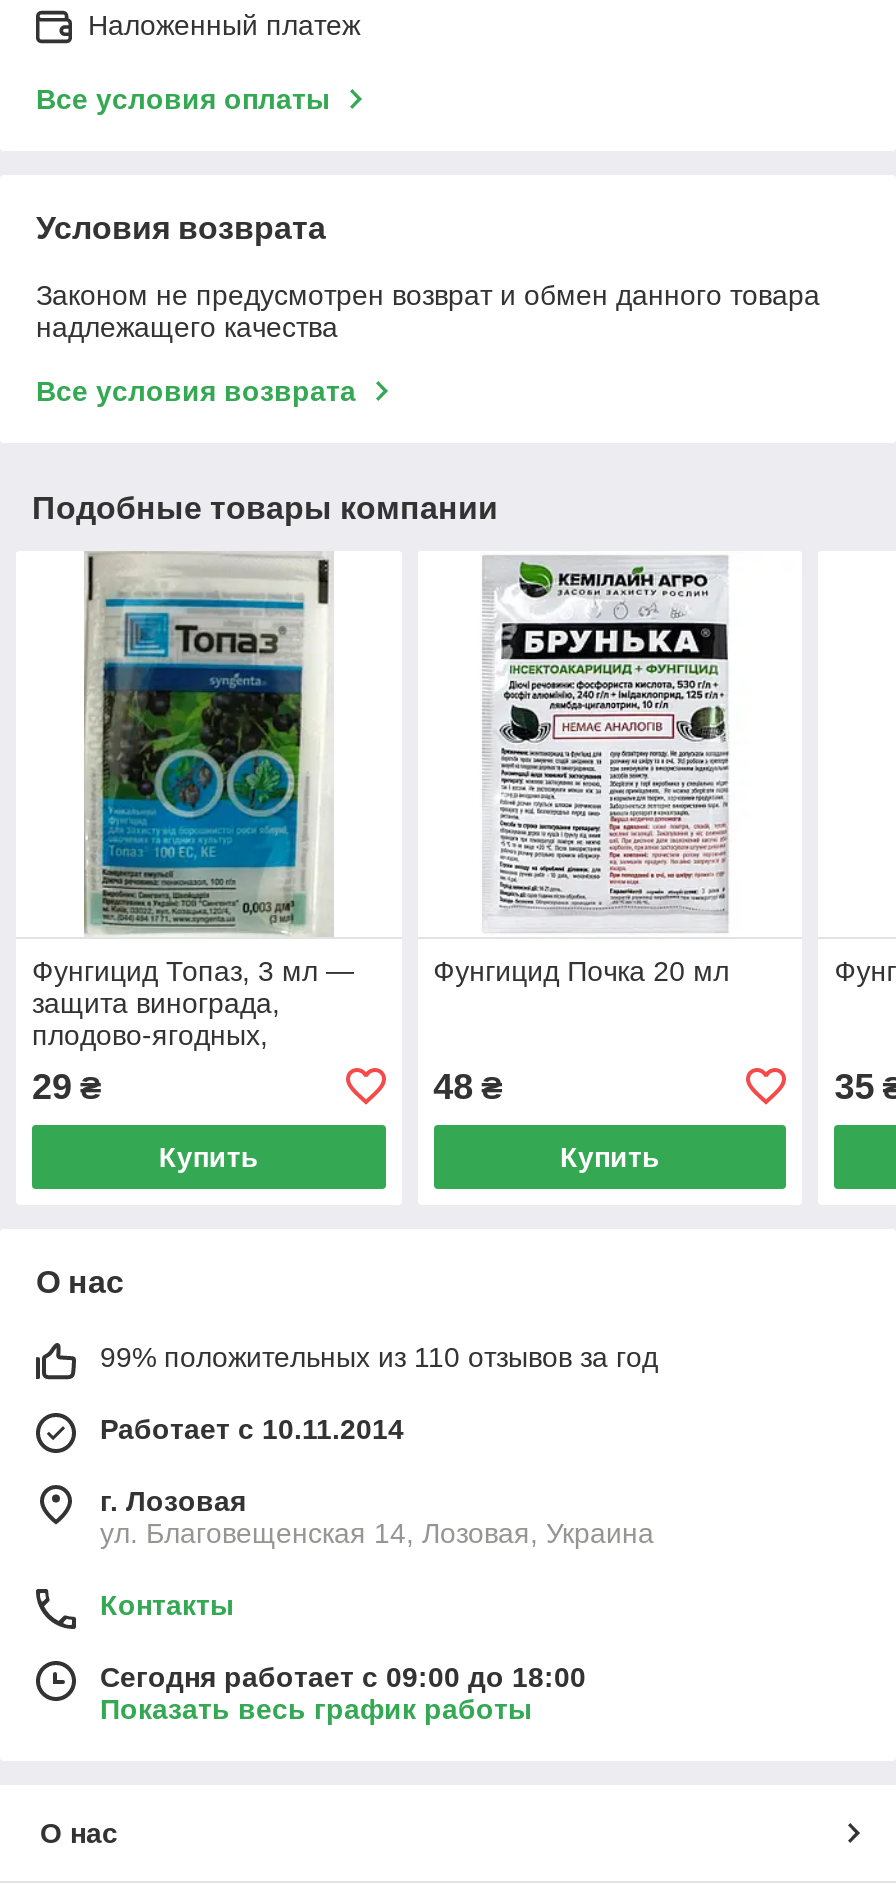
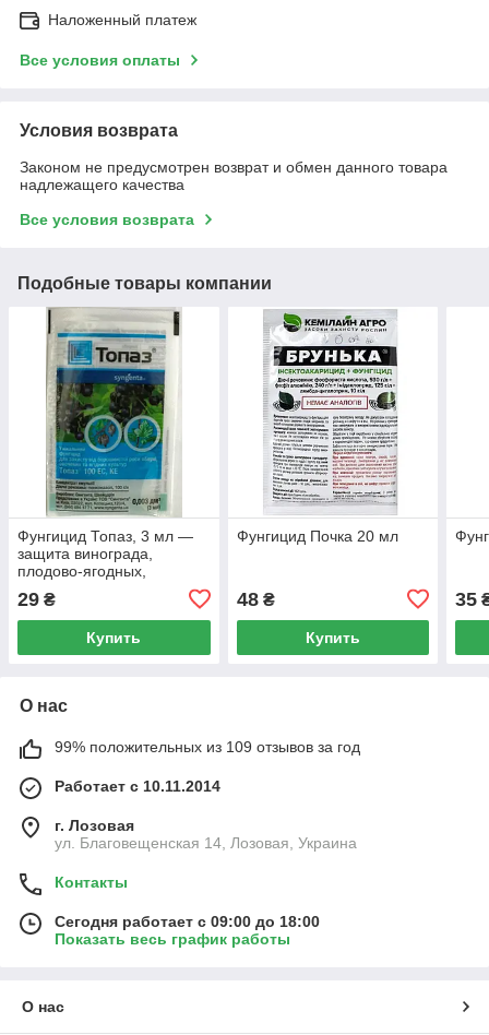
- 99% положительных из 110 отзывов за год
+ 99% положительных из 109 отзывов за год
